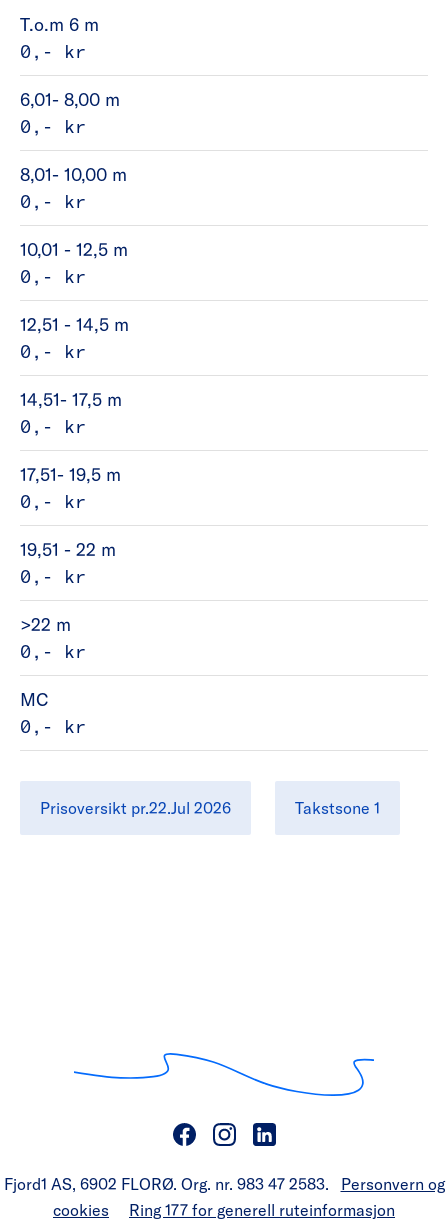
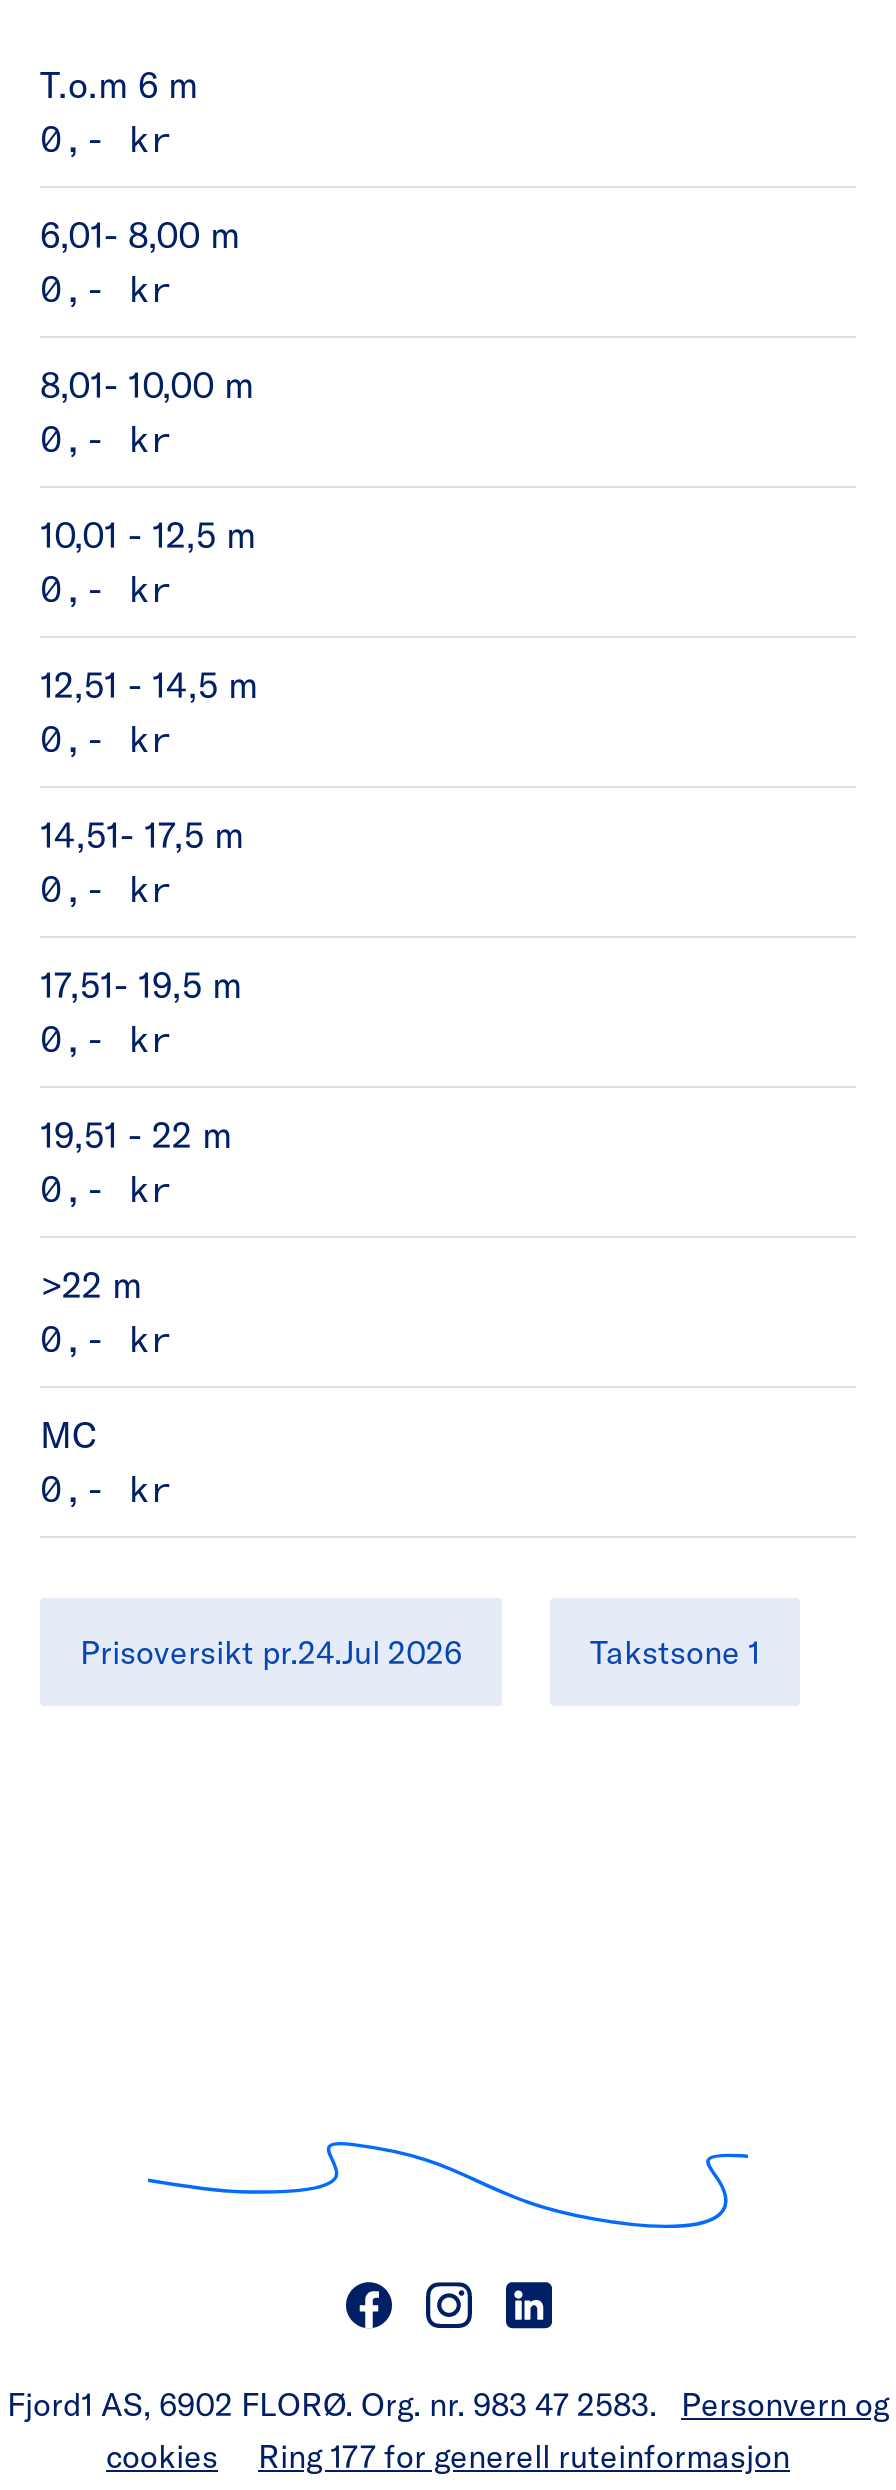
- Prisoversikt pr.22.Jul 2026
+ Prisoversikt pr.24.Jul 2026
